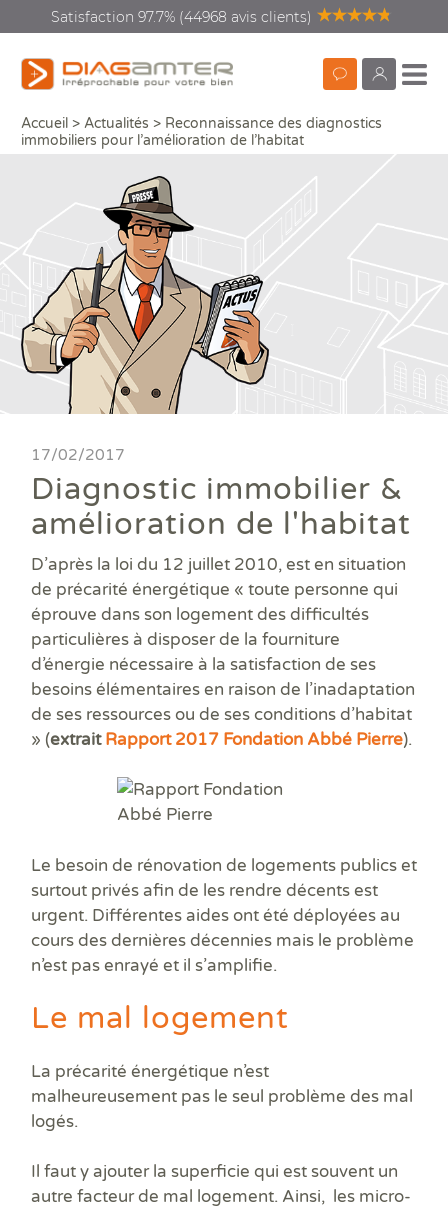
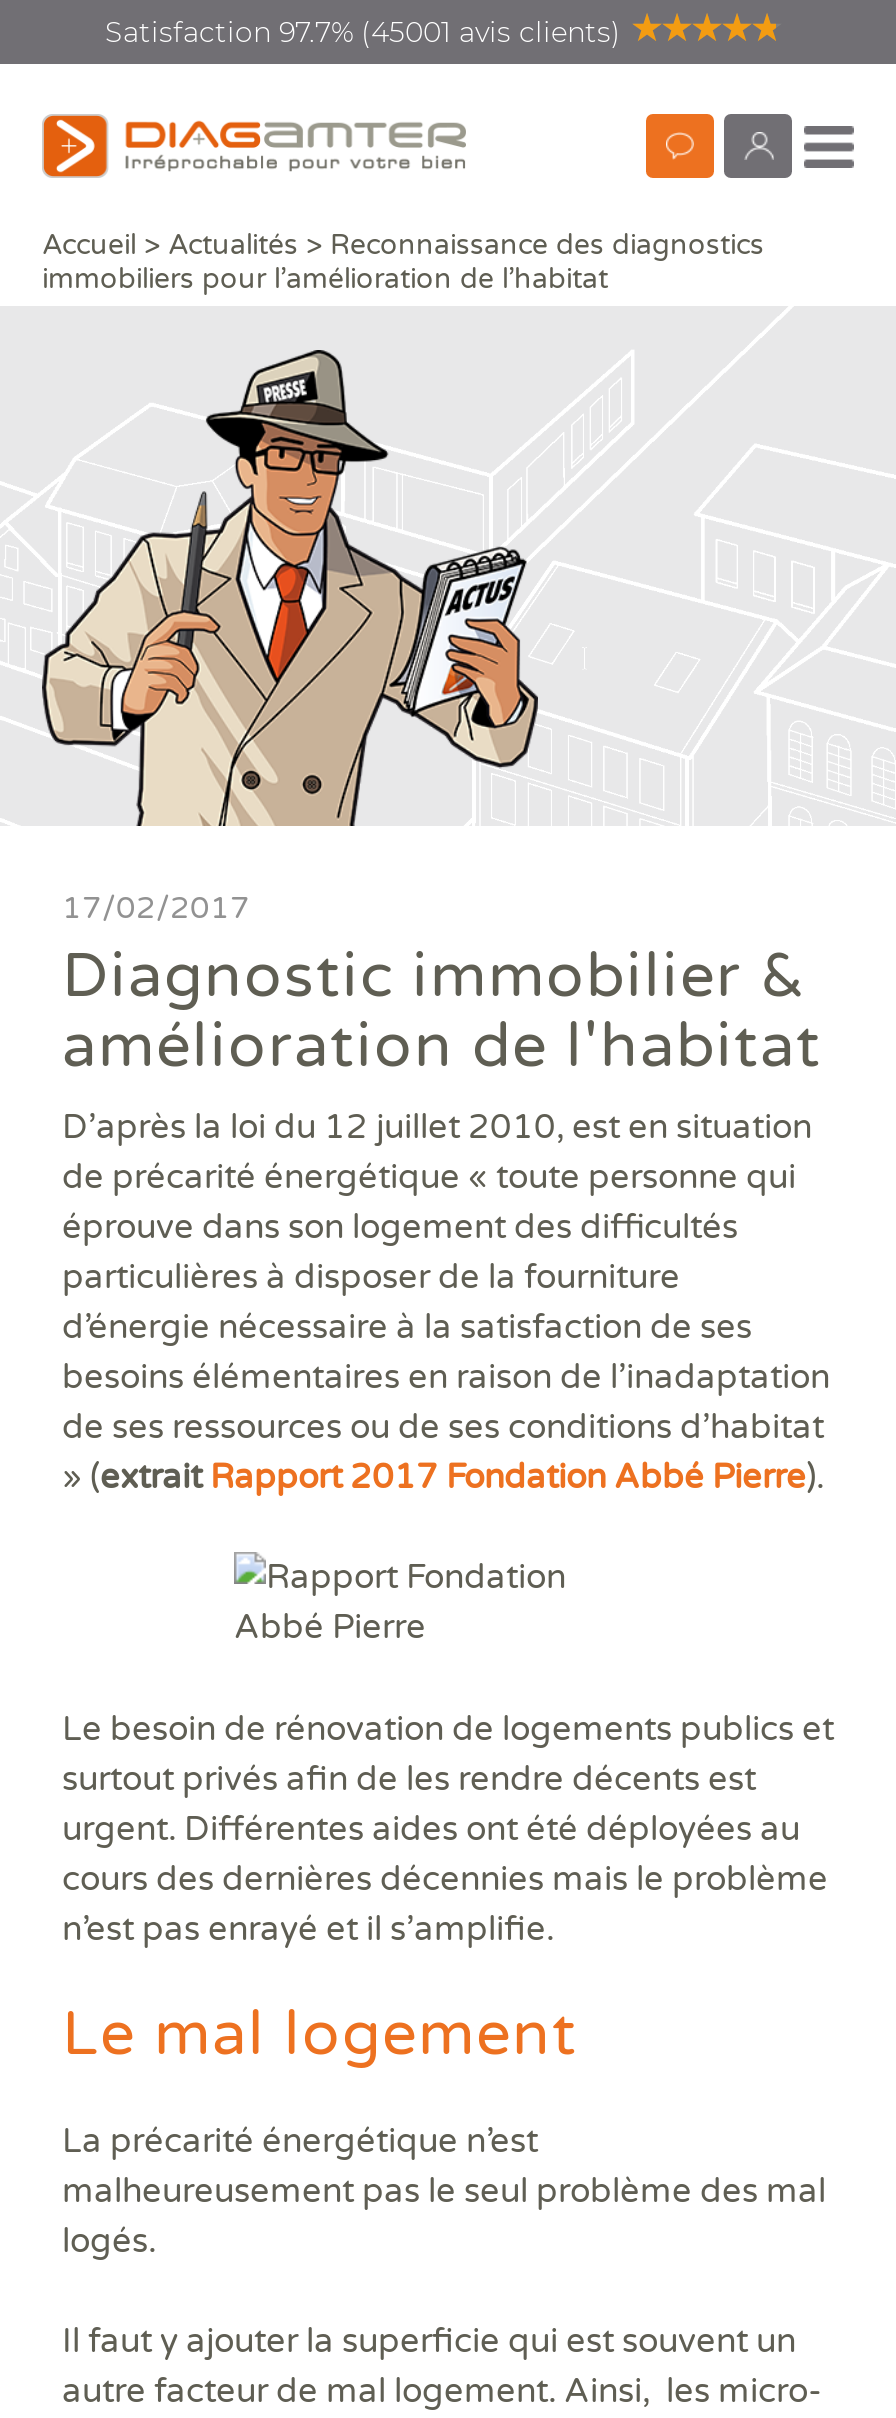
- Satisfaction 97.7% (44968 avis clients)
+ Satisfaction 97.7% (45001 avis clients)
